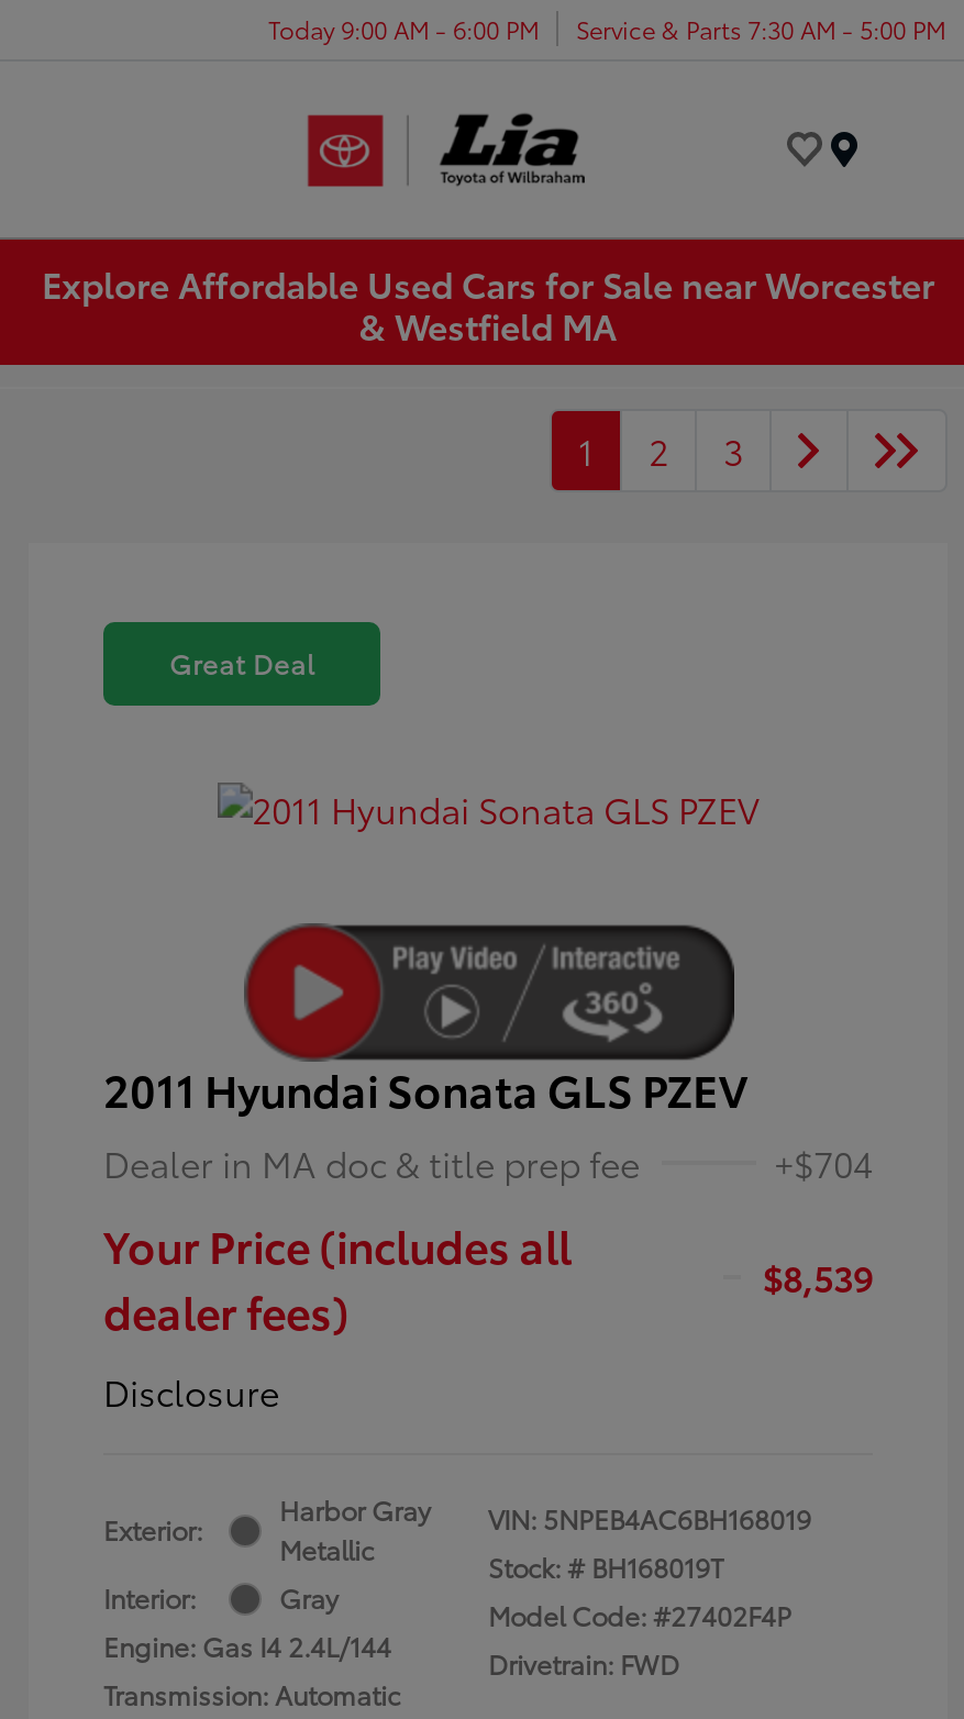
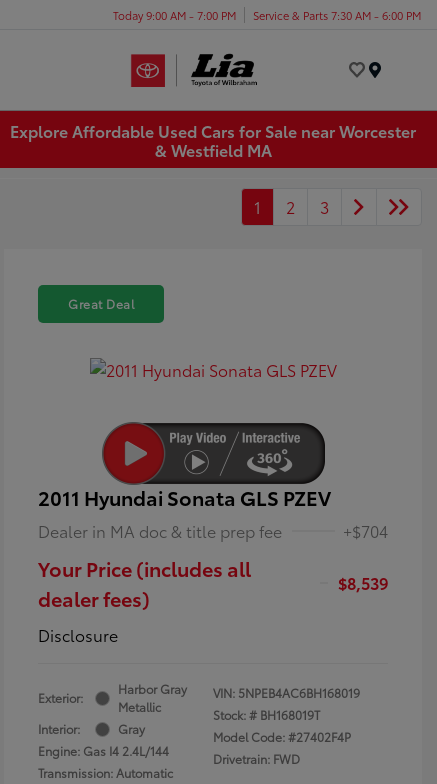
- Today 9:00 AM - 6:00 PM
+ Today 9:00 AM - 7:00 PM

- Service & Parts 7:30 AM - 5:00 PM
+ Service & Parts 7:30 AM - 6:00 PM
